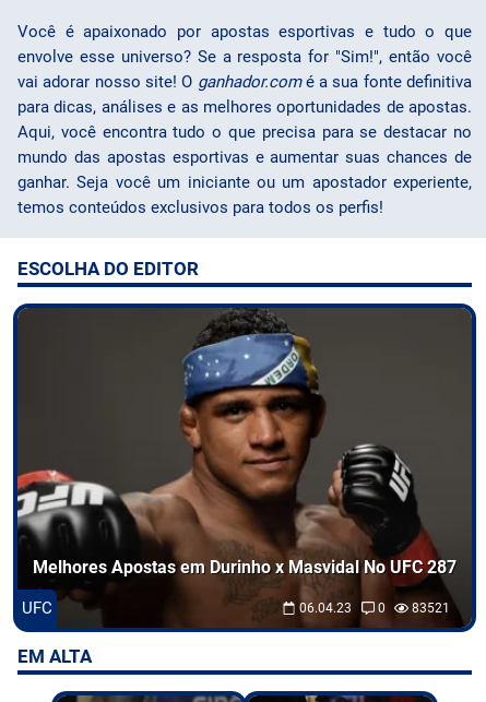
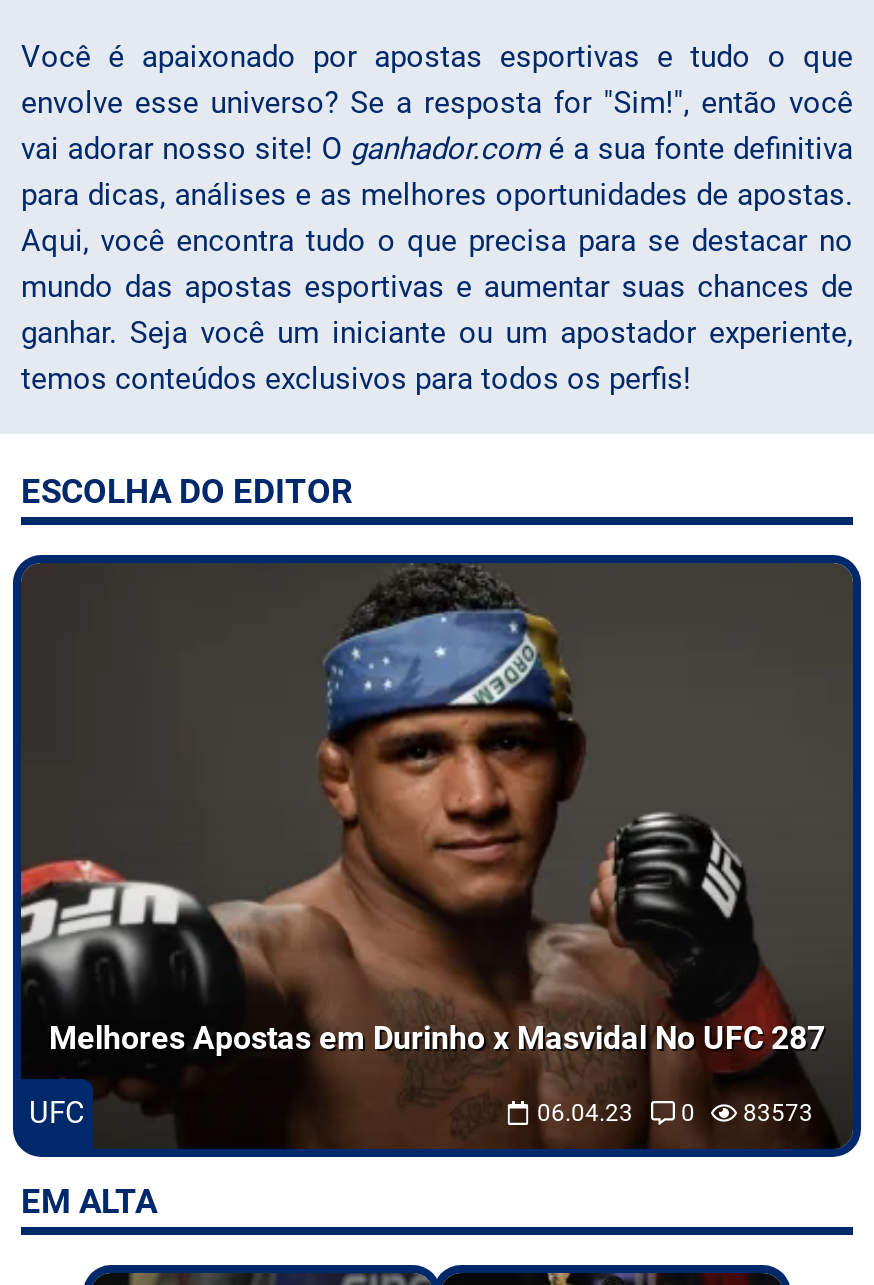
- 06.04.23 0 83521
+ 06.04.23 0 83573
